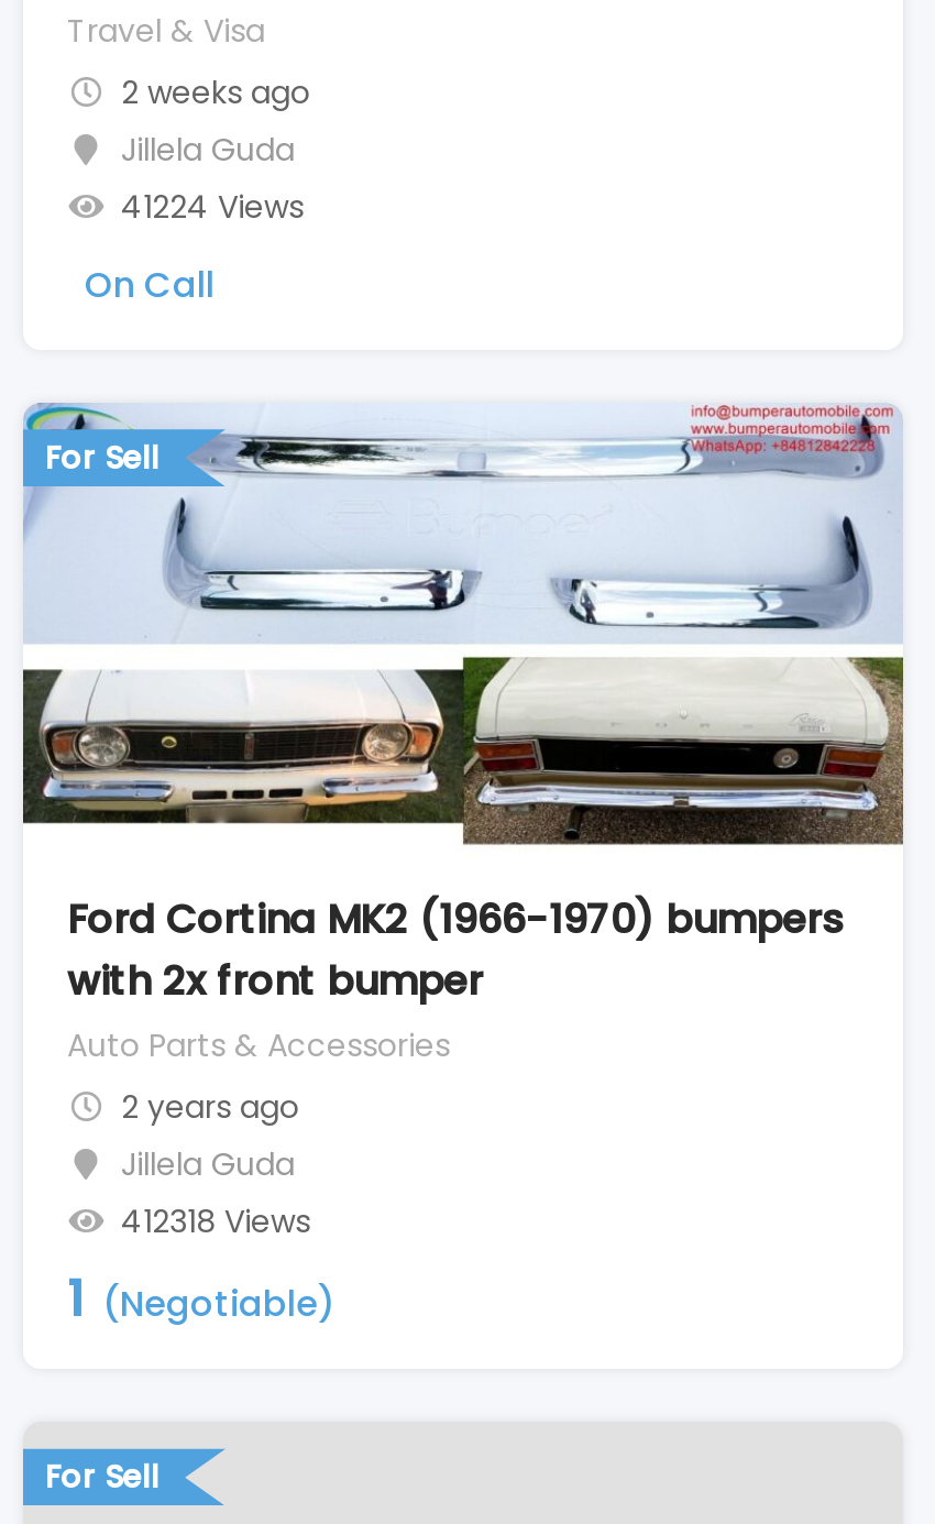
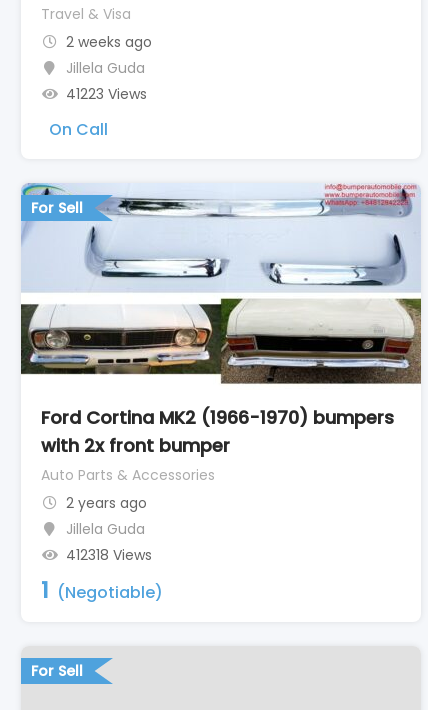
- 41224 Views
+ 41223 Views
